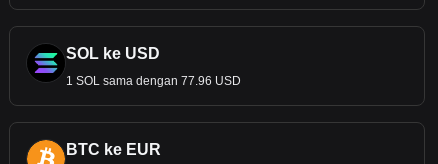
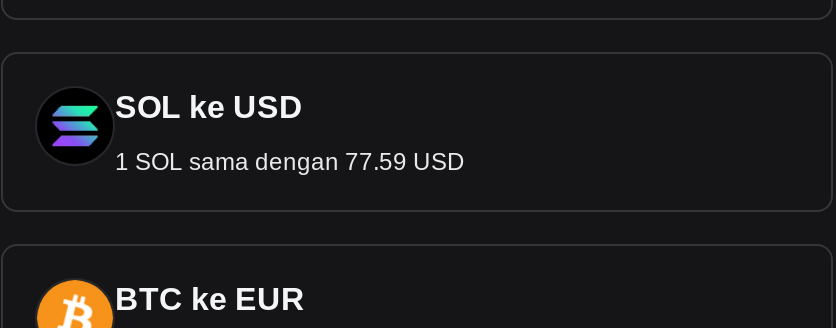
- 1 SOL sama dengan 77.96 USD
+ 1 SOL sama dengan 77.59 USD
